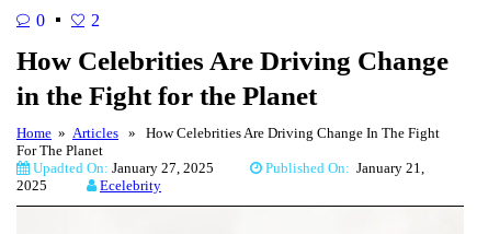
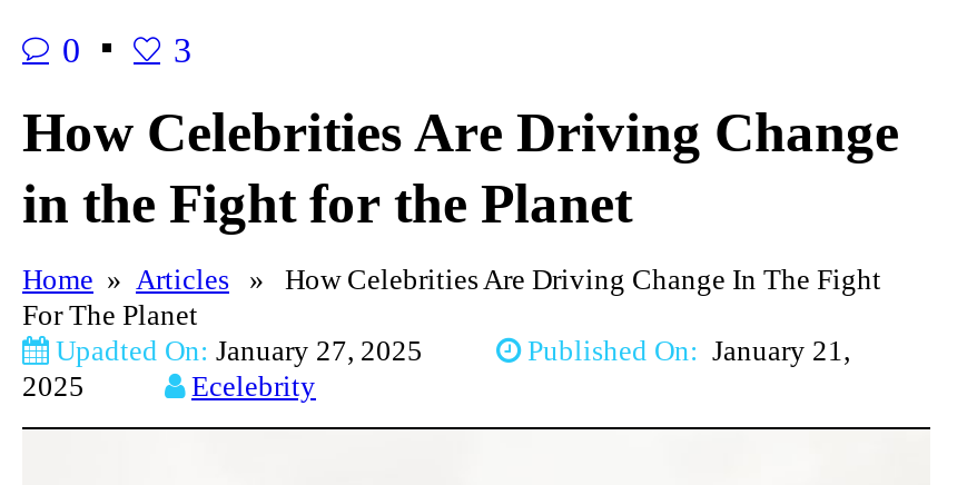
- 2
+ 3
